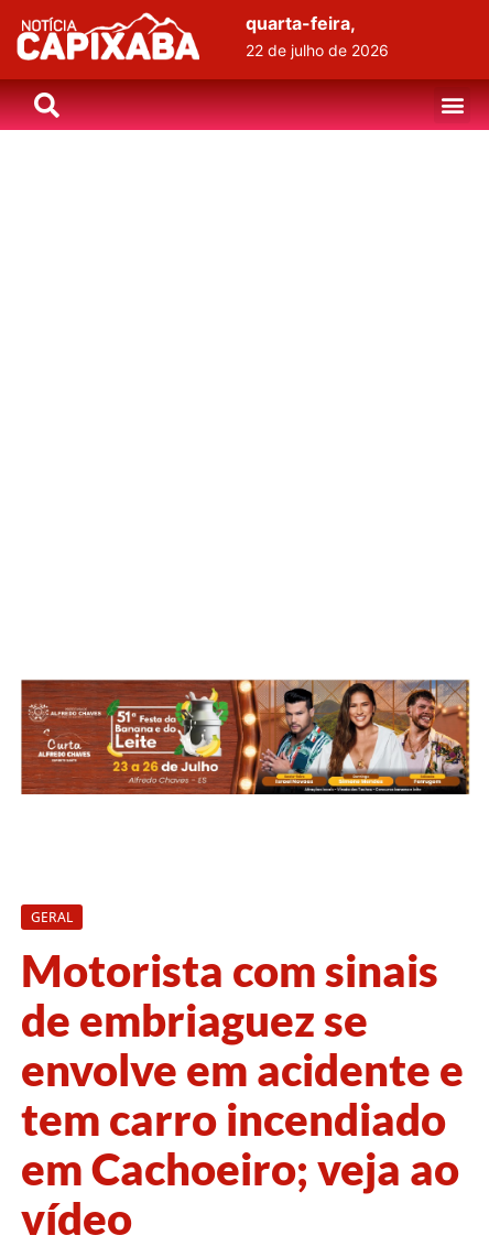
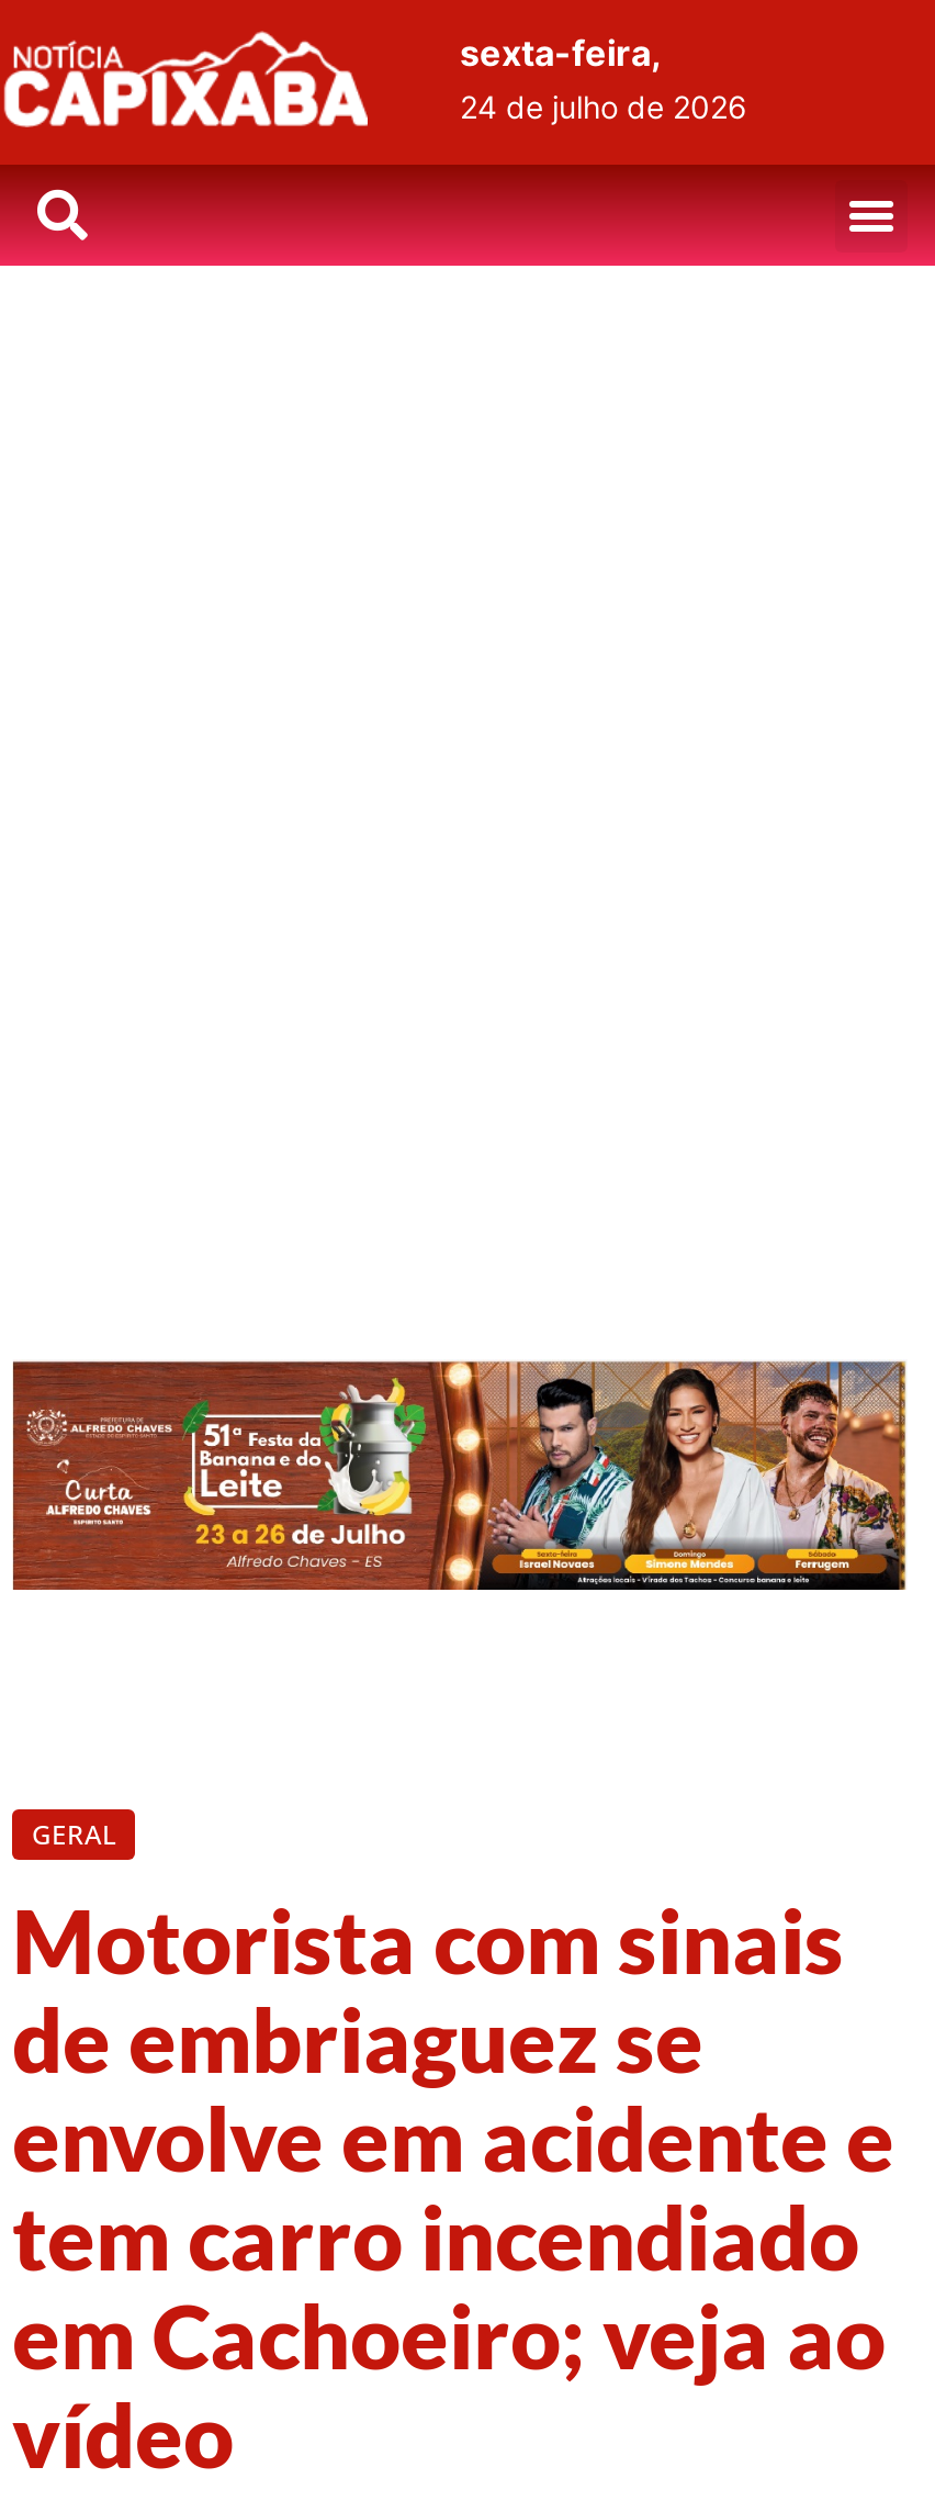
- quarta-feira,
- 22 de julho de 2026
+ sexta-feira,
+ 24 de julho de 2026
